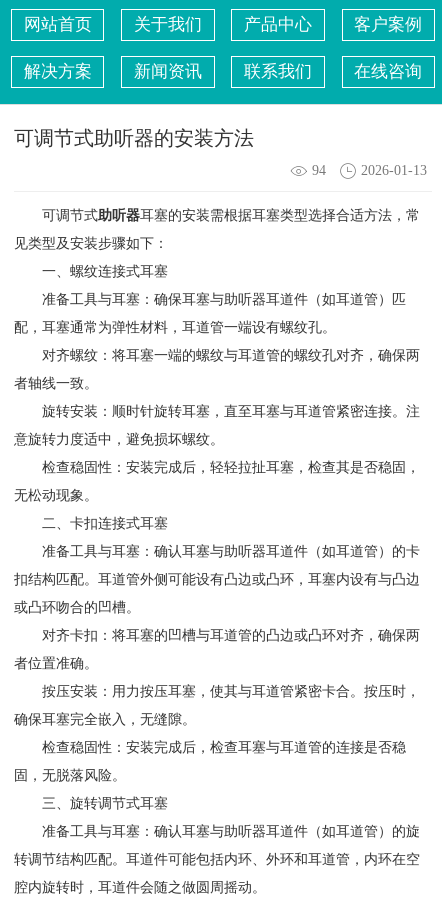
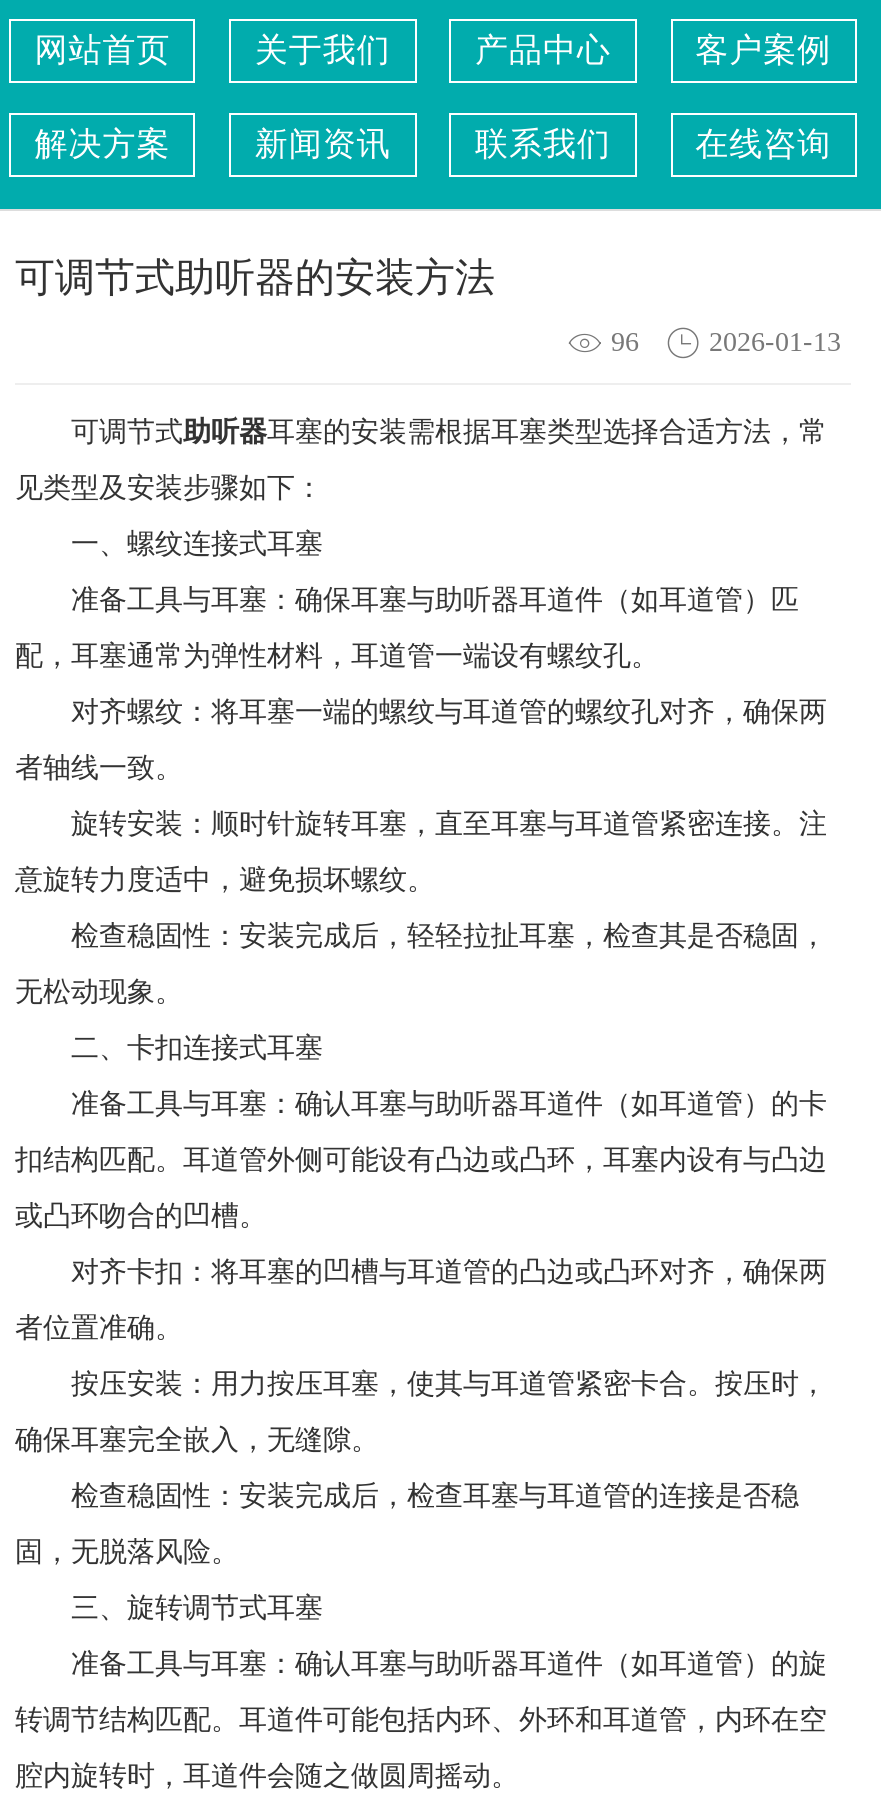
- 94
+ 96
